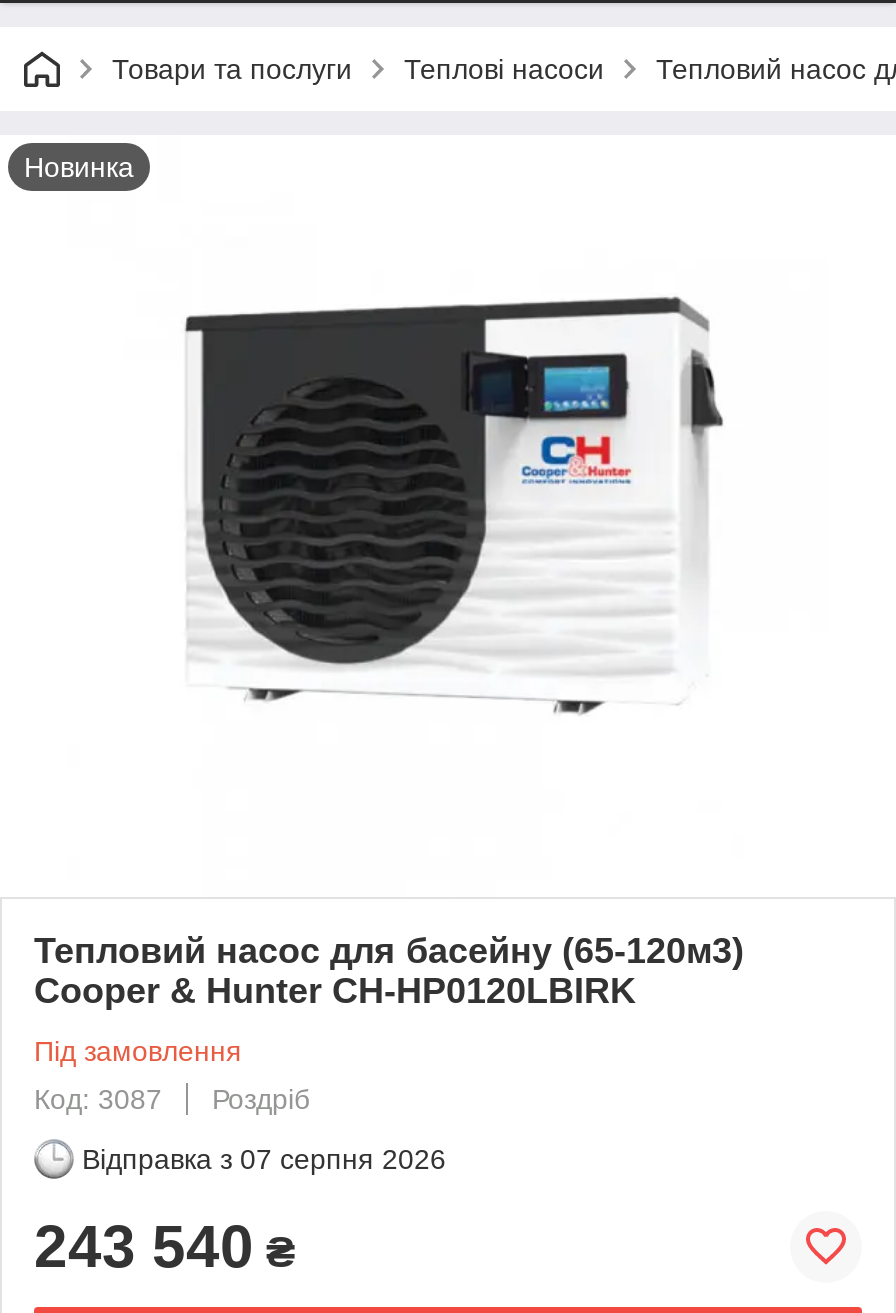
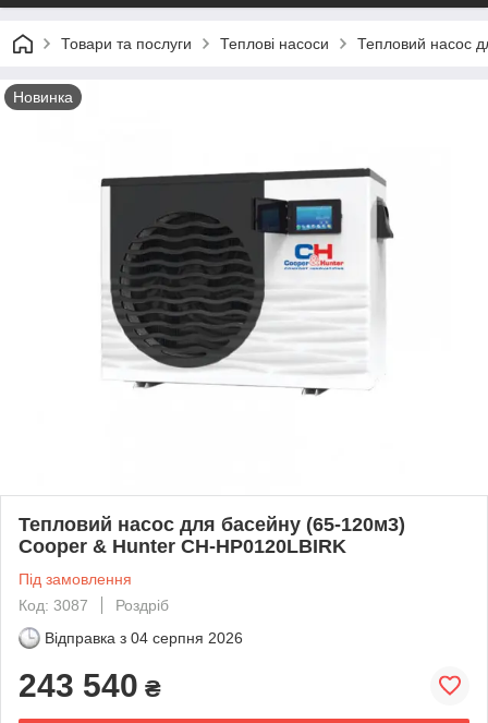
- Відправка з 07 серпня 2026
+ Відправка з 04 серпня 2026
